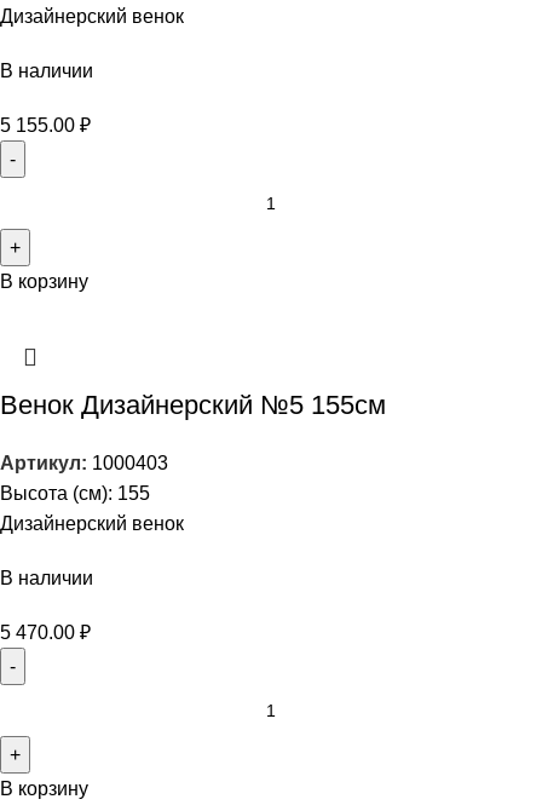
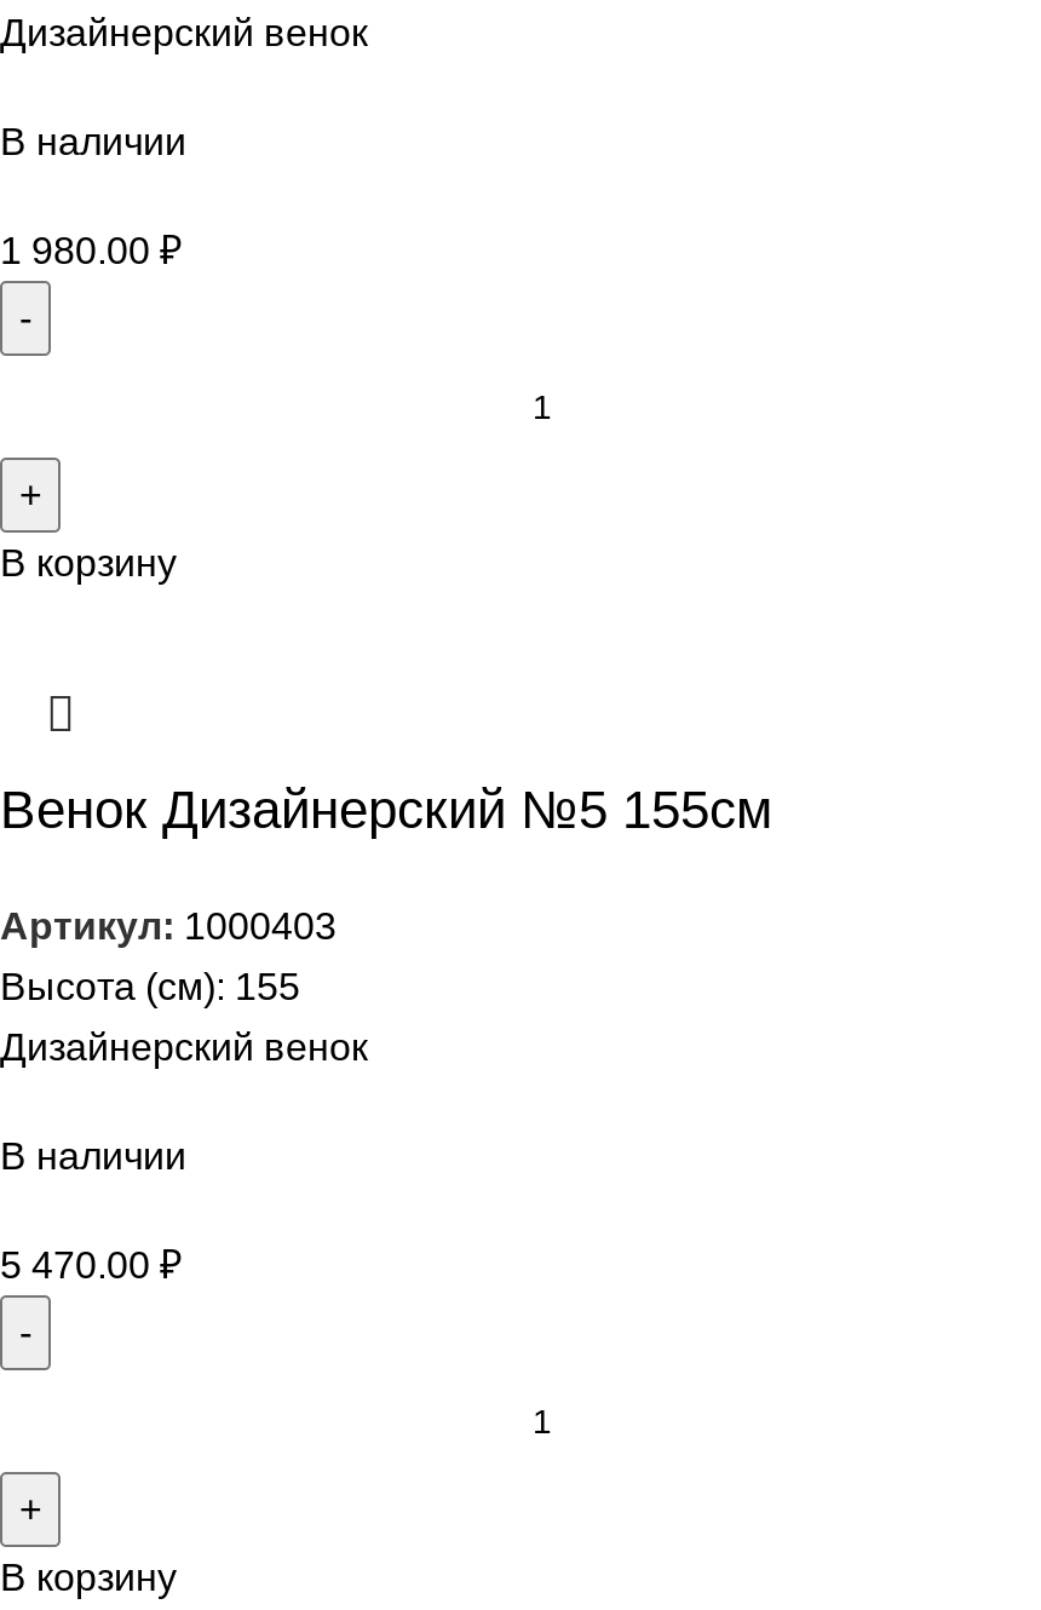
- 5 155.00 ₽
+ 1 980.00 ₽
